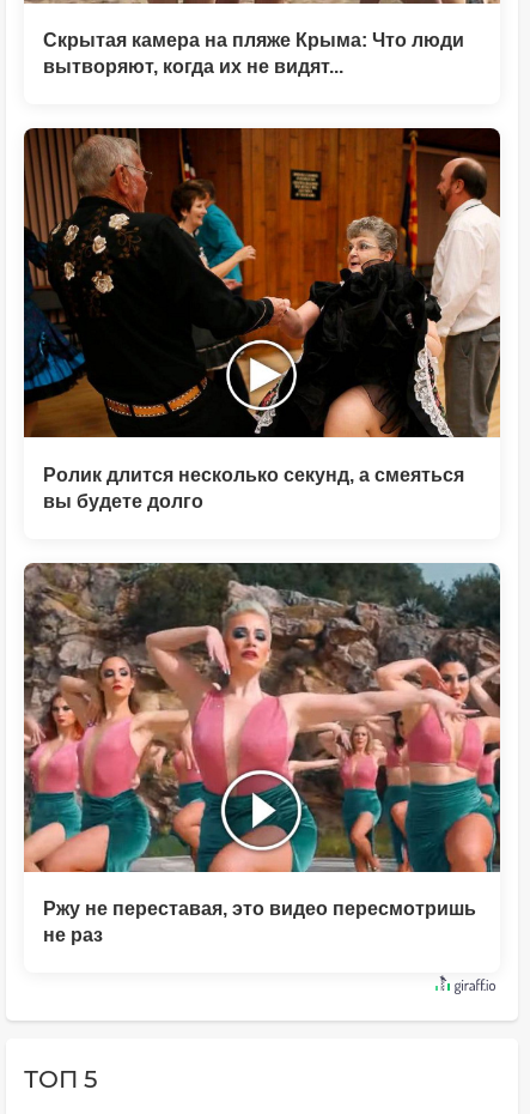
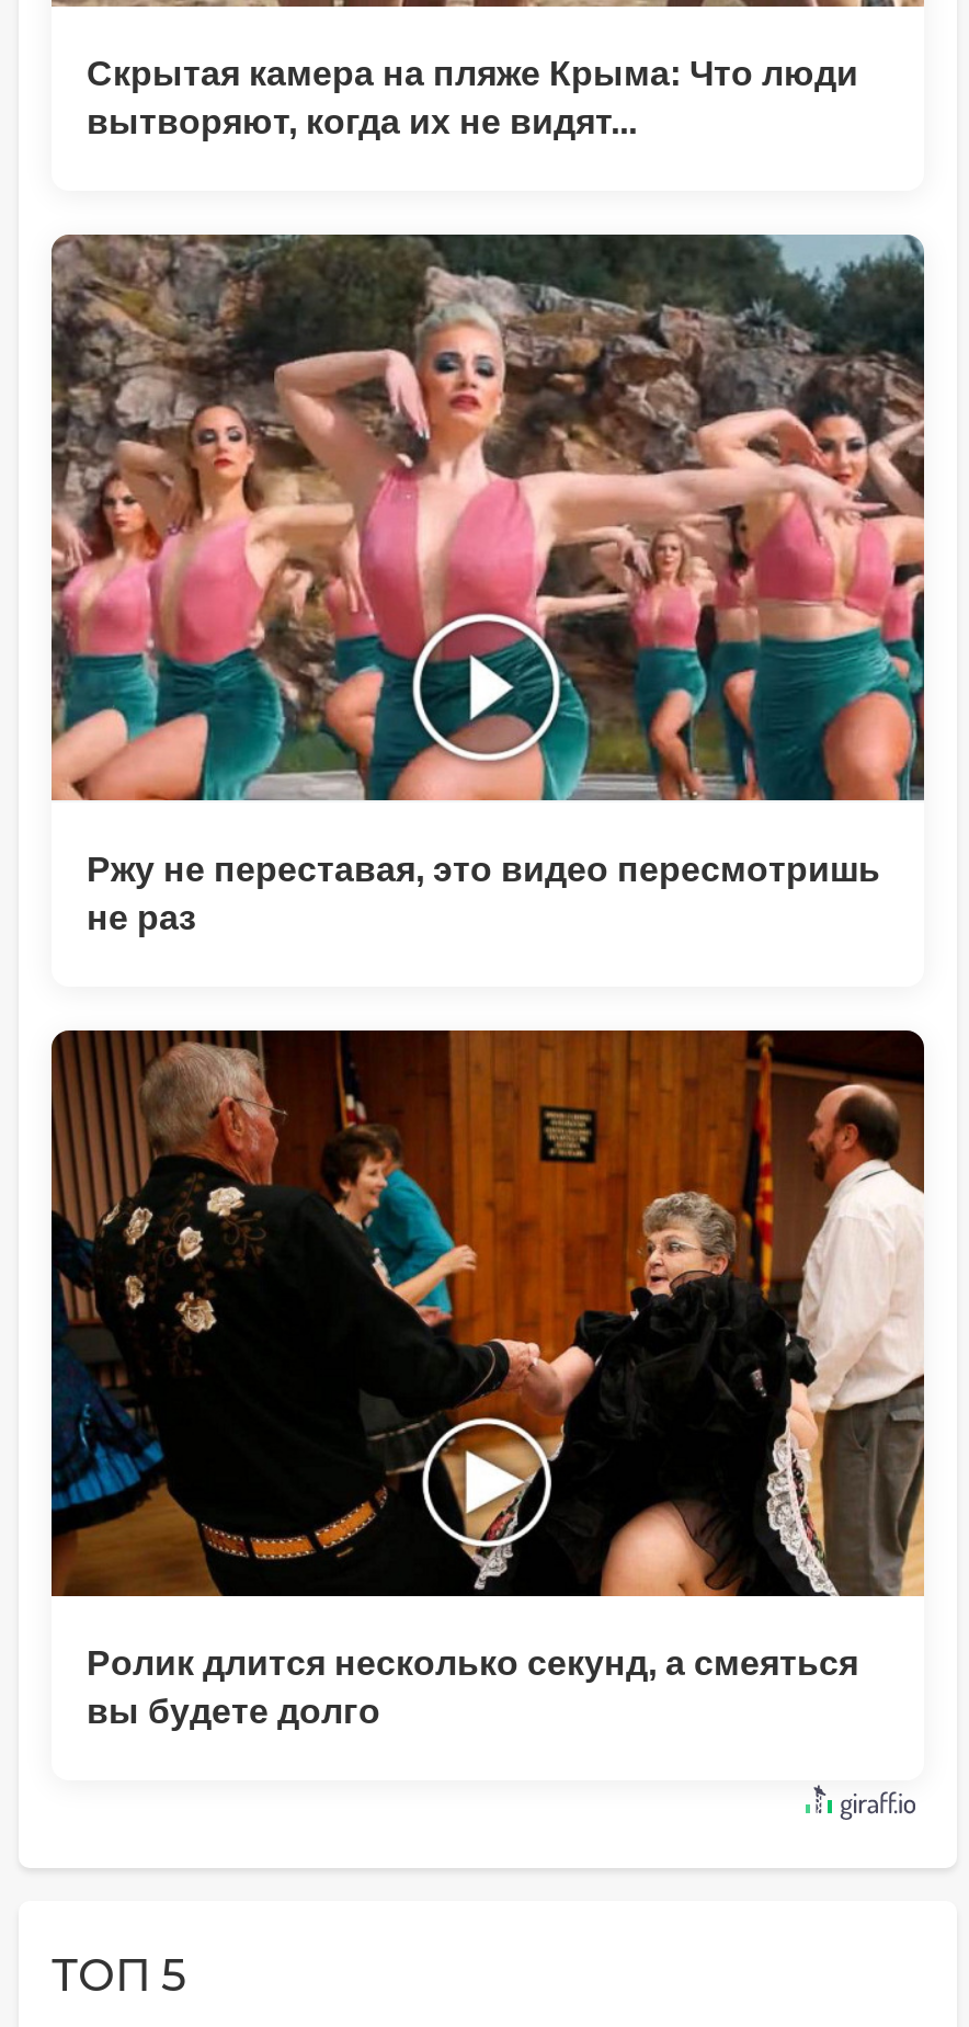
moved down: [image] | Ролик длится несколько секунд, а смеяться | вы будете долго

moved up: [image] | Ржу не переставая, это видео пересмотришь | не раз
